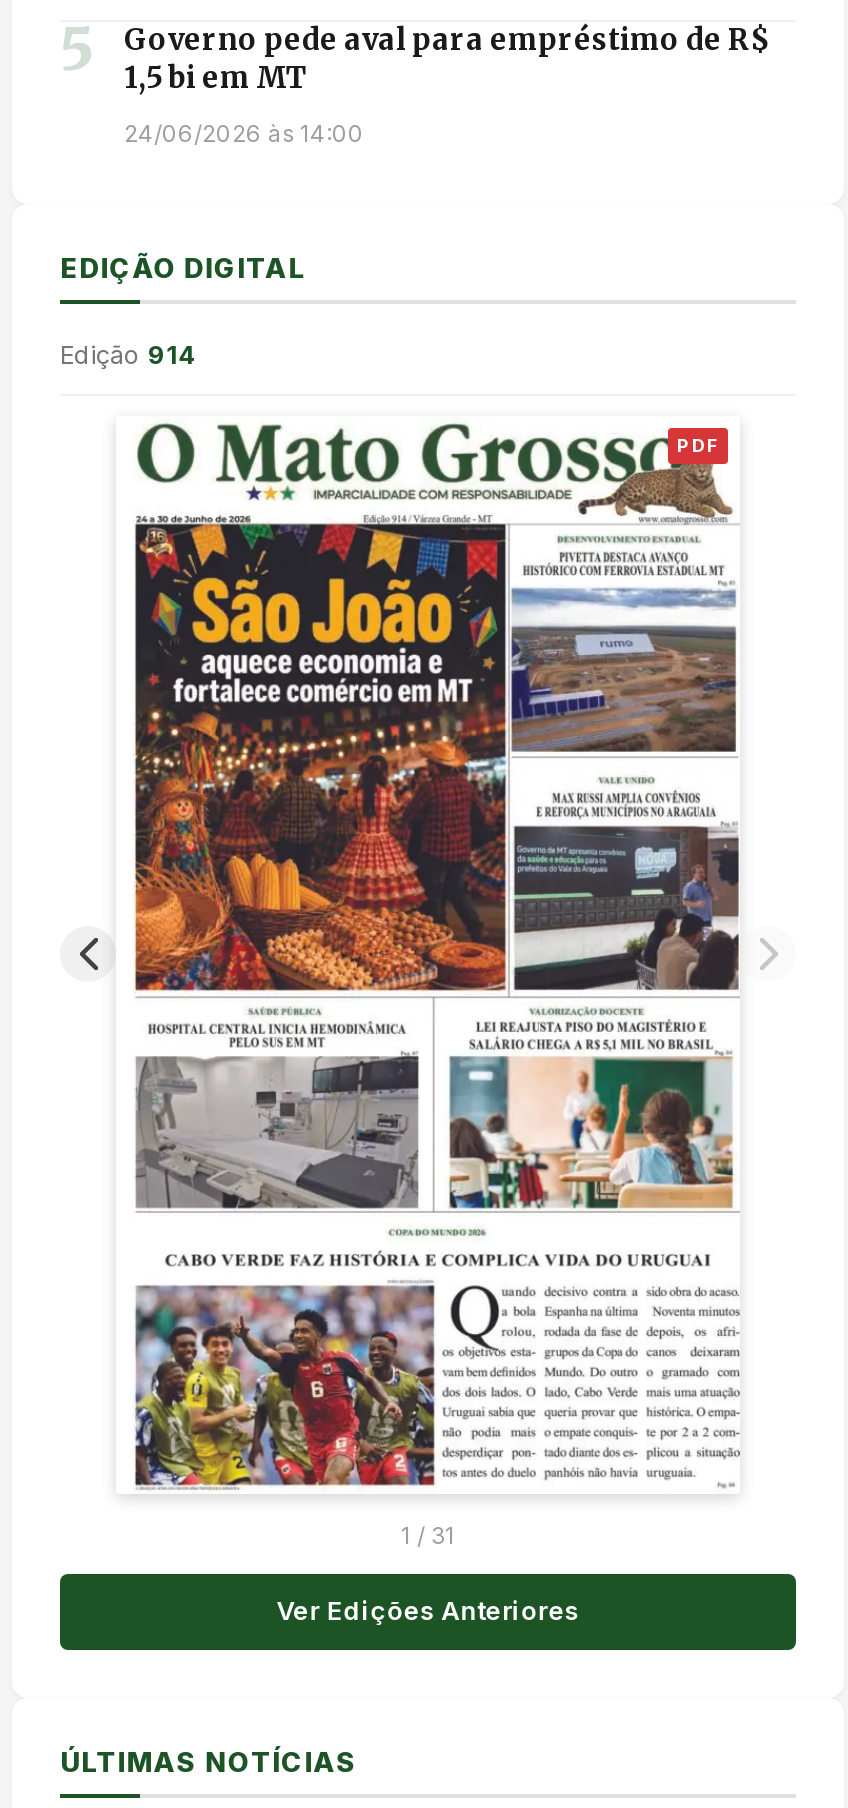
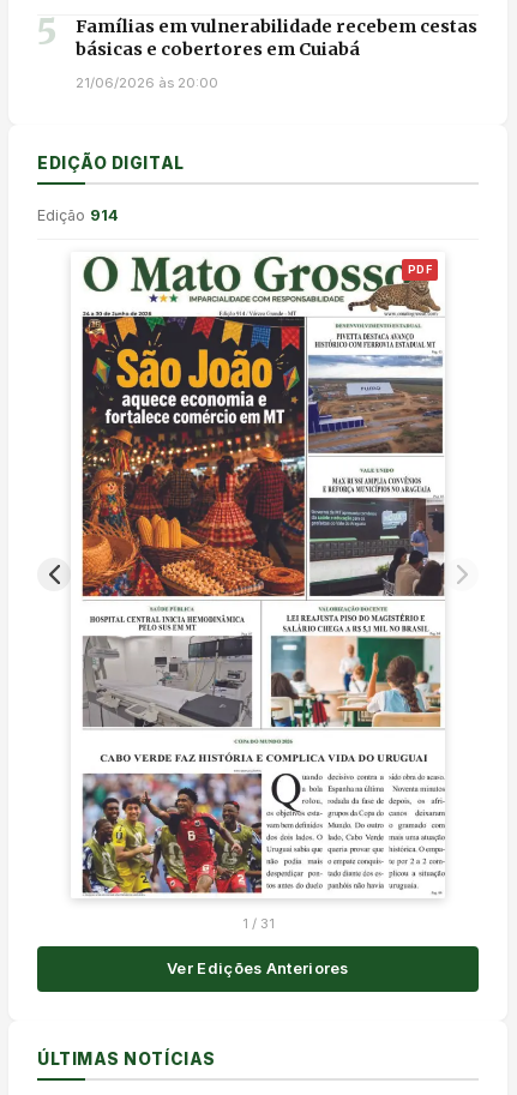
- Governo pede aval para empréstimo de R$
- 1,5 bi em MT
+ Famílias em vulnerabilidade recebem cestas
+ básicas e cobertores em Cuiabá

- 24/06/2026 às 14:00
+ 21/06/2026 às 20:00
